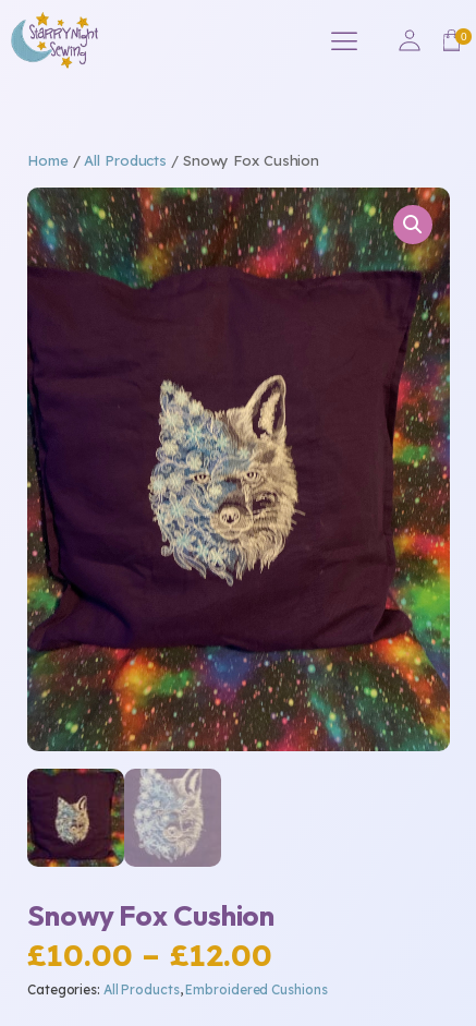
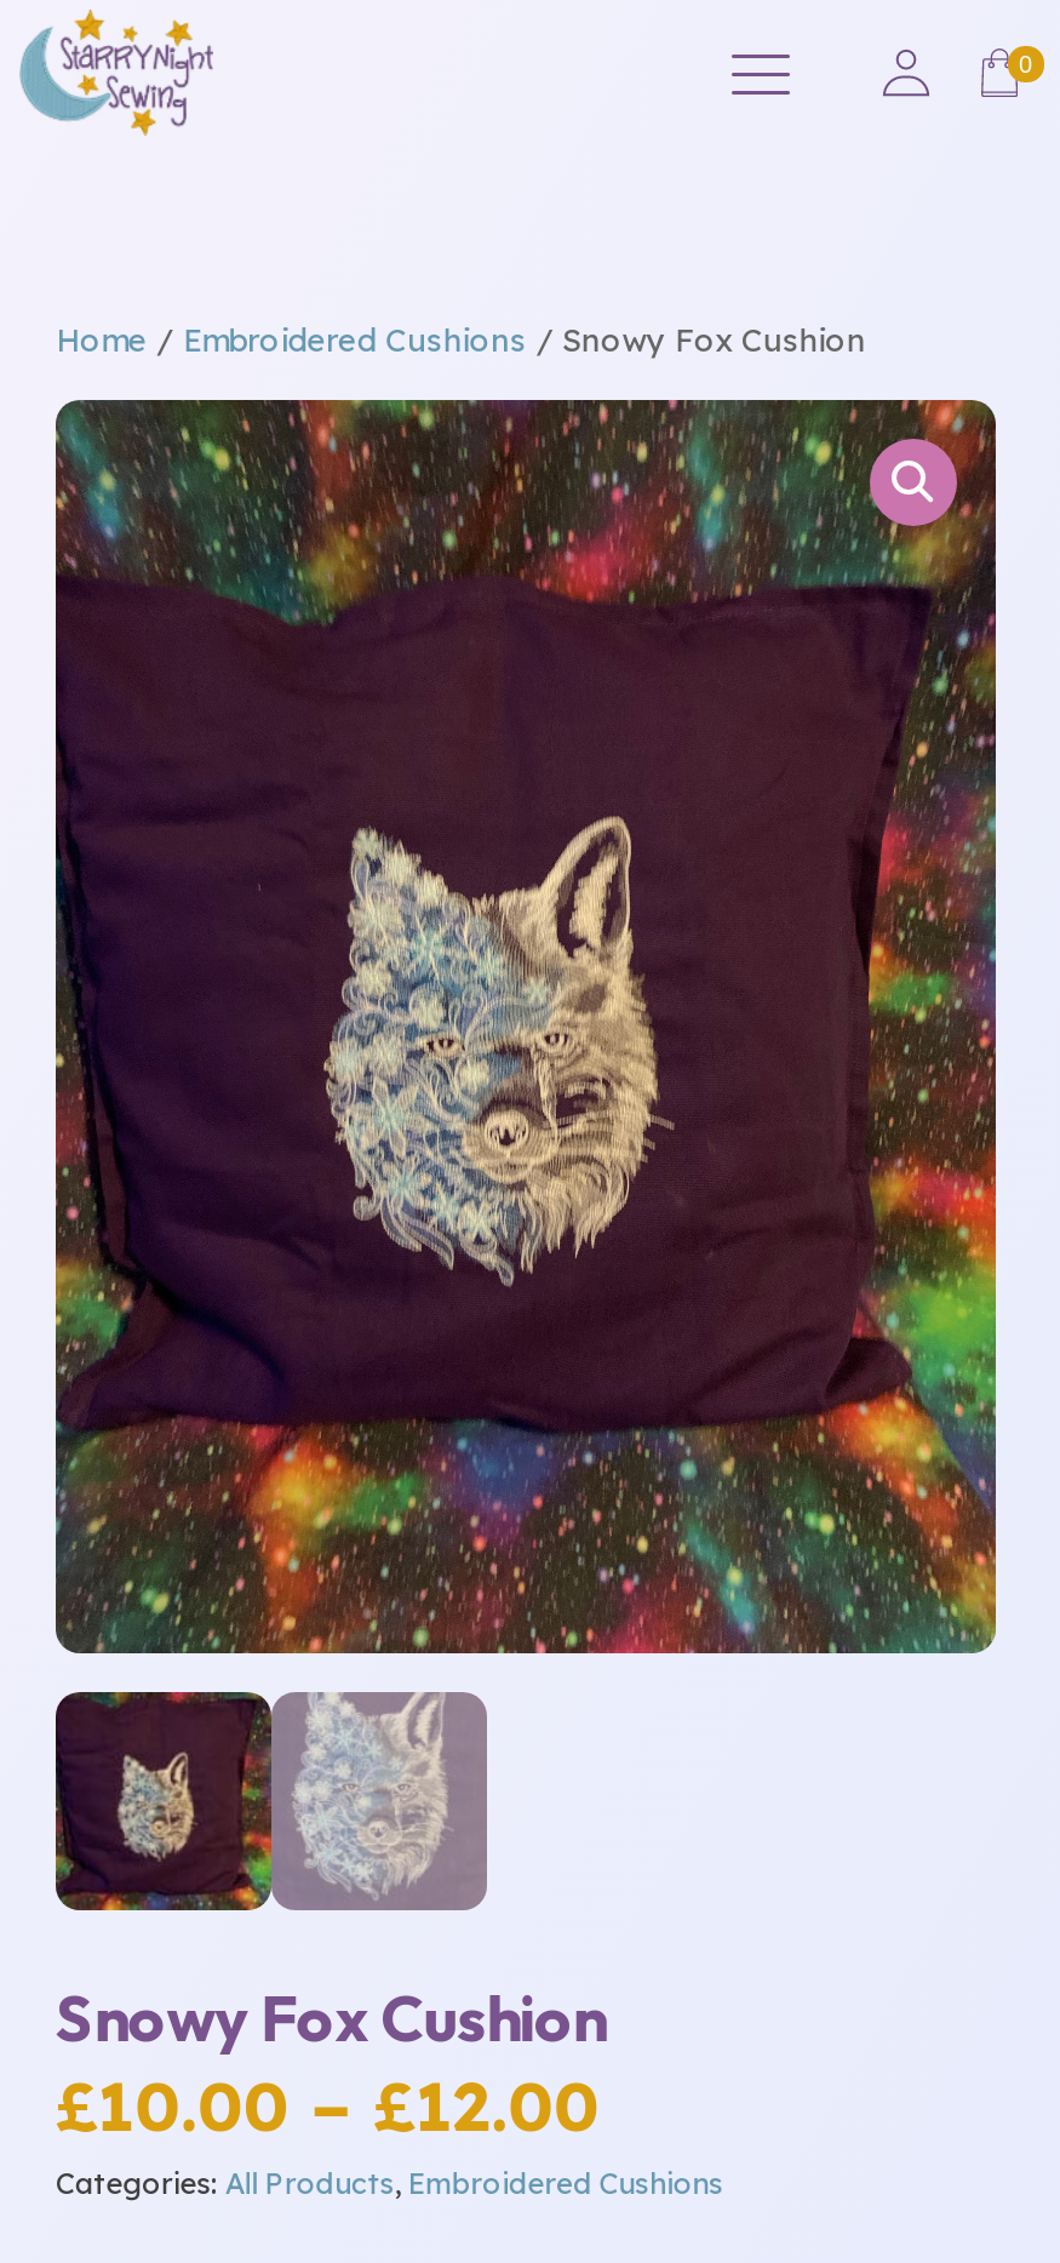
- Home / All Products / Snowy Fox Cushion
+ Home / Embroidered Cushions / Snowy Fox Cushion
